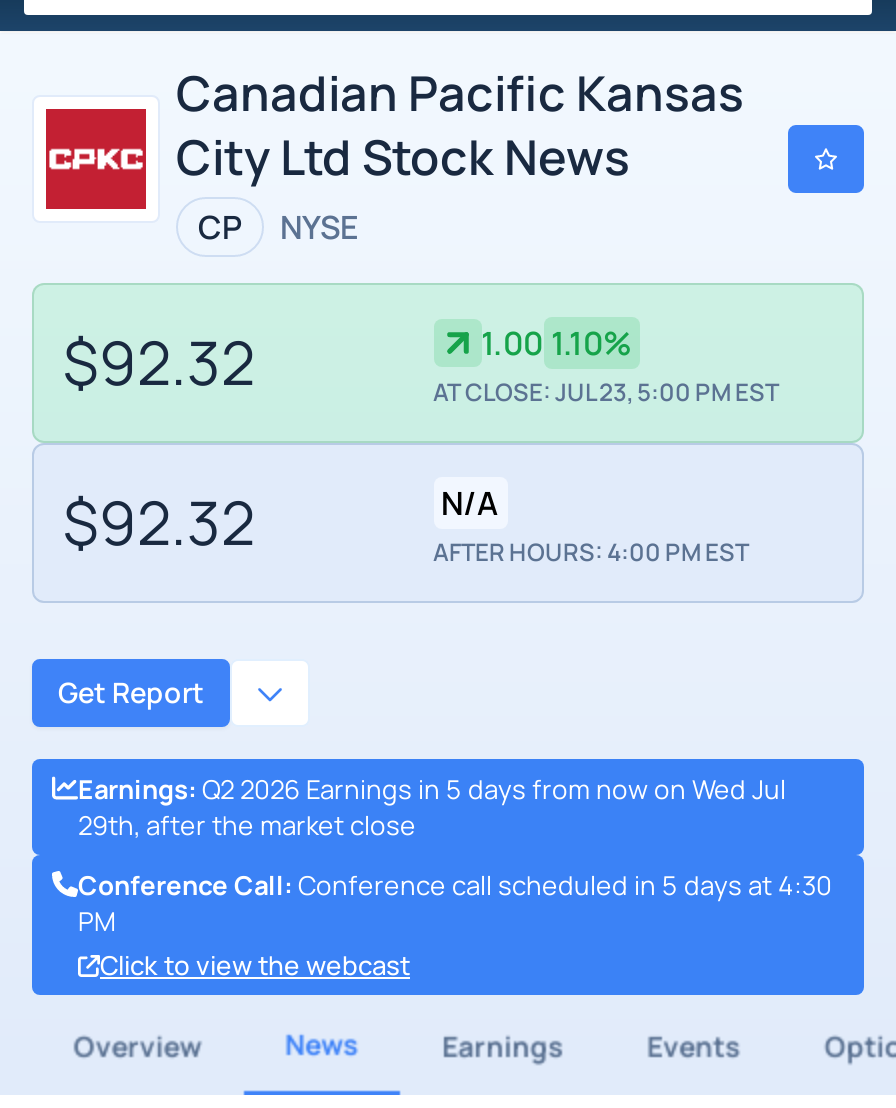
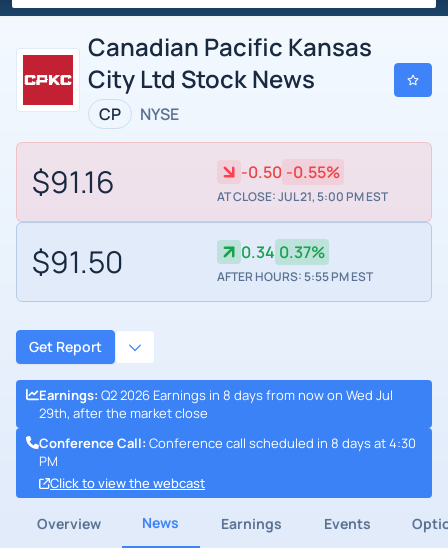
- $92.32
- 1.00 1.10%
- AT CLOSE: JUL 23, 5:00 PM EST
+ $91.16
+ -0.50 -0.55%
+ AT CLOSE: JUL 21, 5:00 PM EST

- $92.32
- N/A
- AFTER HOURS: 4:00 PM EST
+ $91.50
+ 0.34 0.37%
+ AFTER HOURS: 5:55 PM EST

- Earnings: Q2 2026 Earnings in 5 days from now on Wed Jul
+ Earnings: Q2 2026 Earnings in 8 days from now on Wed Jul

- Conference Call: Conference call scheduled in 5 days at 4:30
+ Conference Call: Conference call scheduled in 8 days at 4:30
